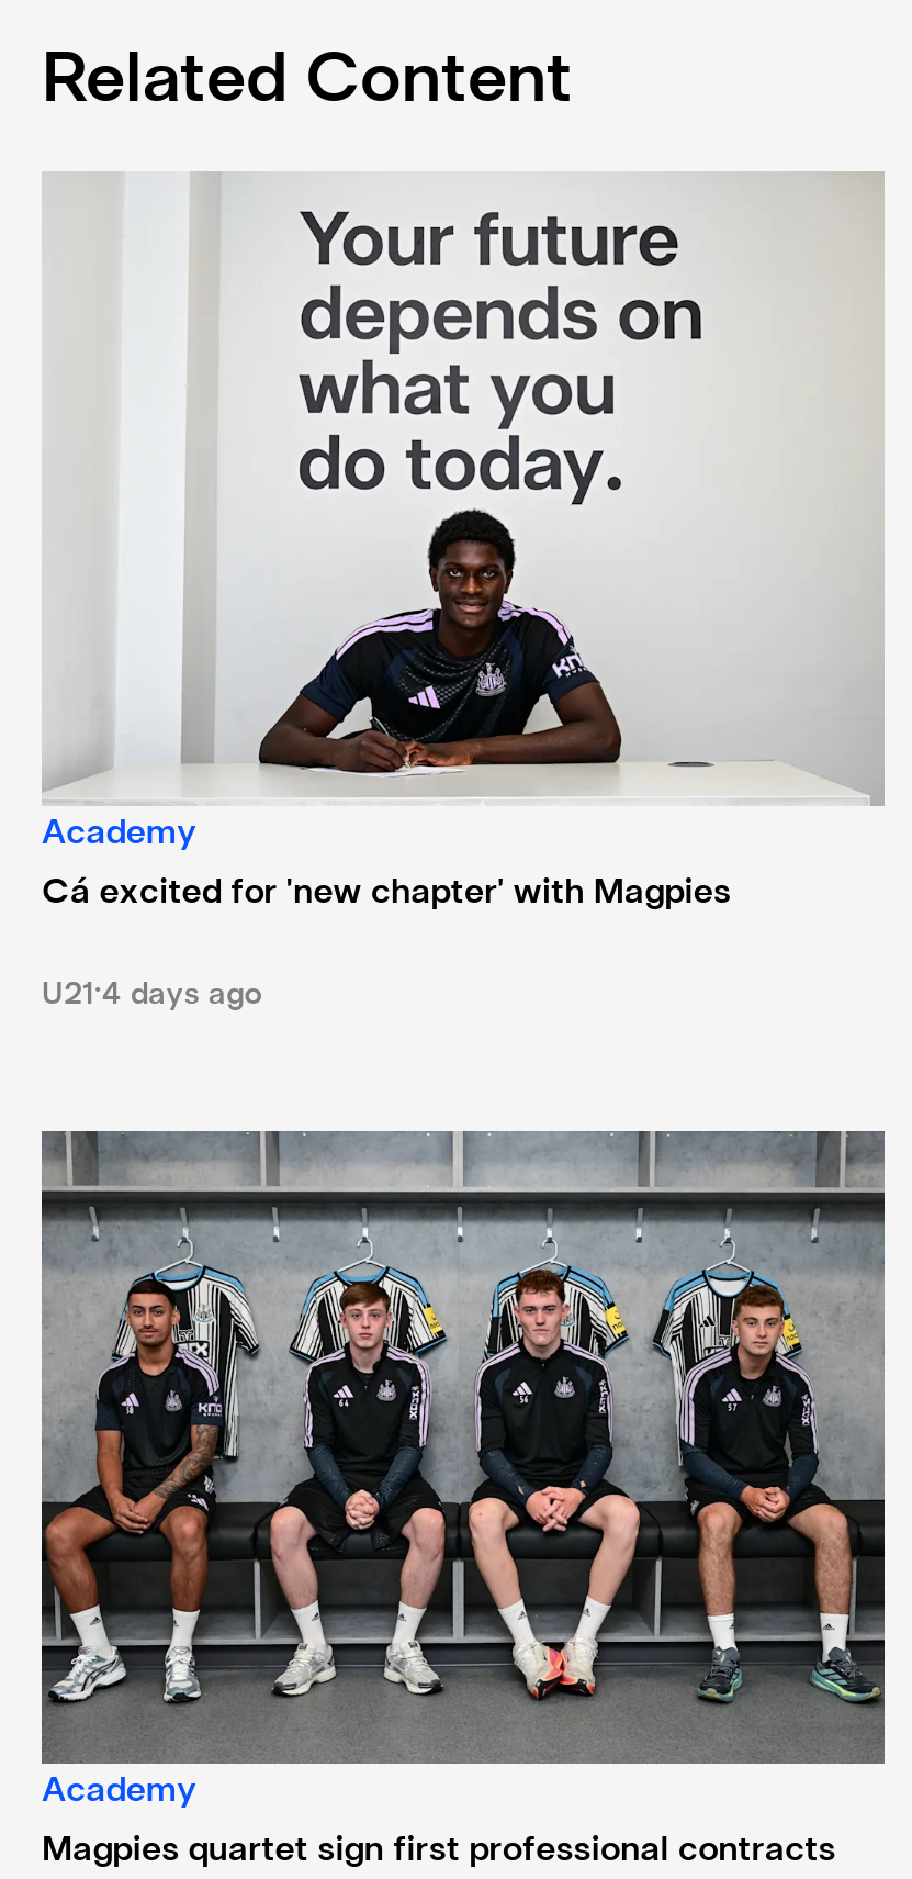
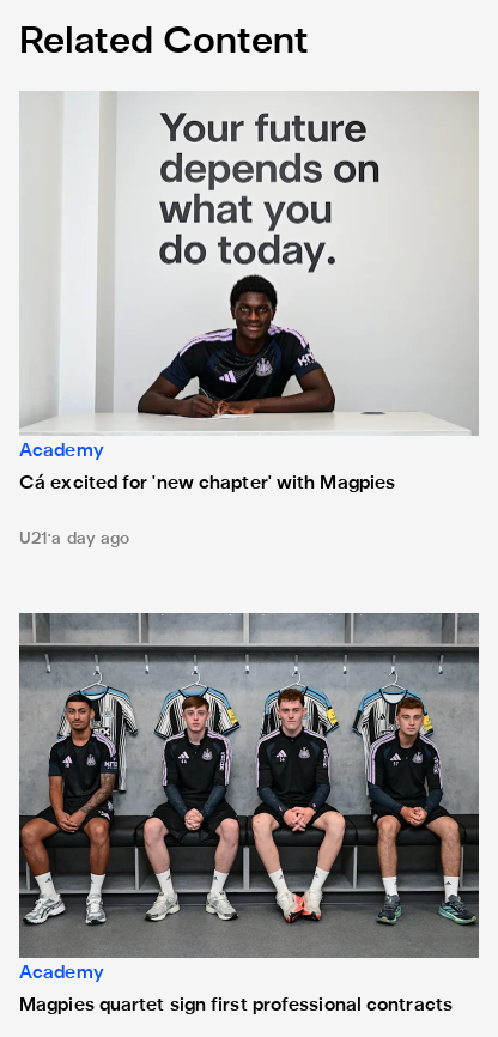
- U21 4 days ago
+ U21 a day ago
